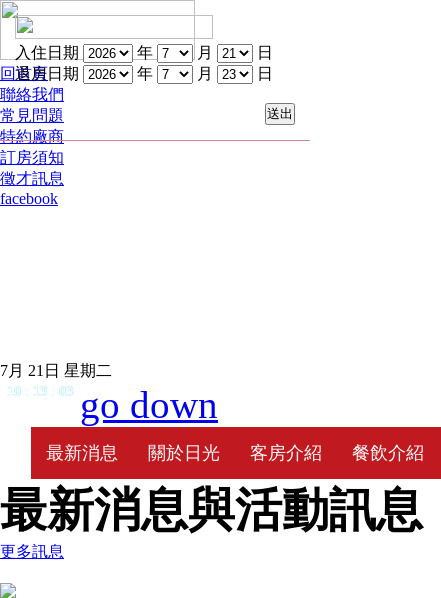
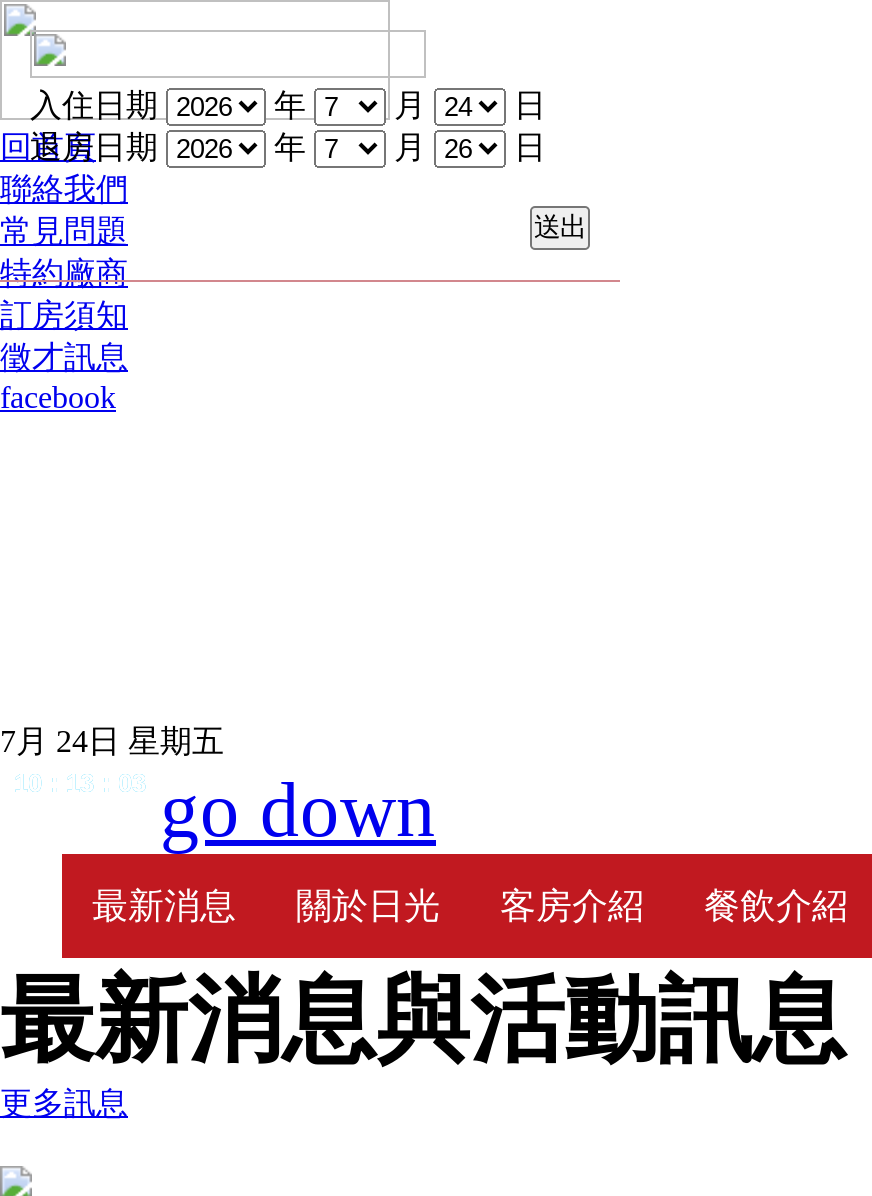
- 7月 21日 星期二
+ 7月 24日 星期五
